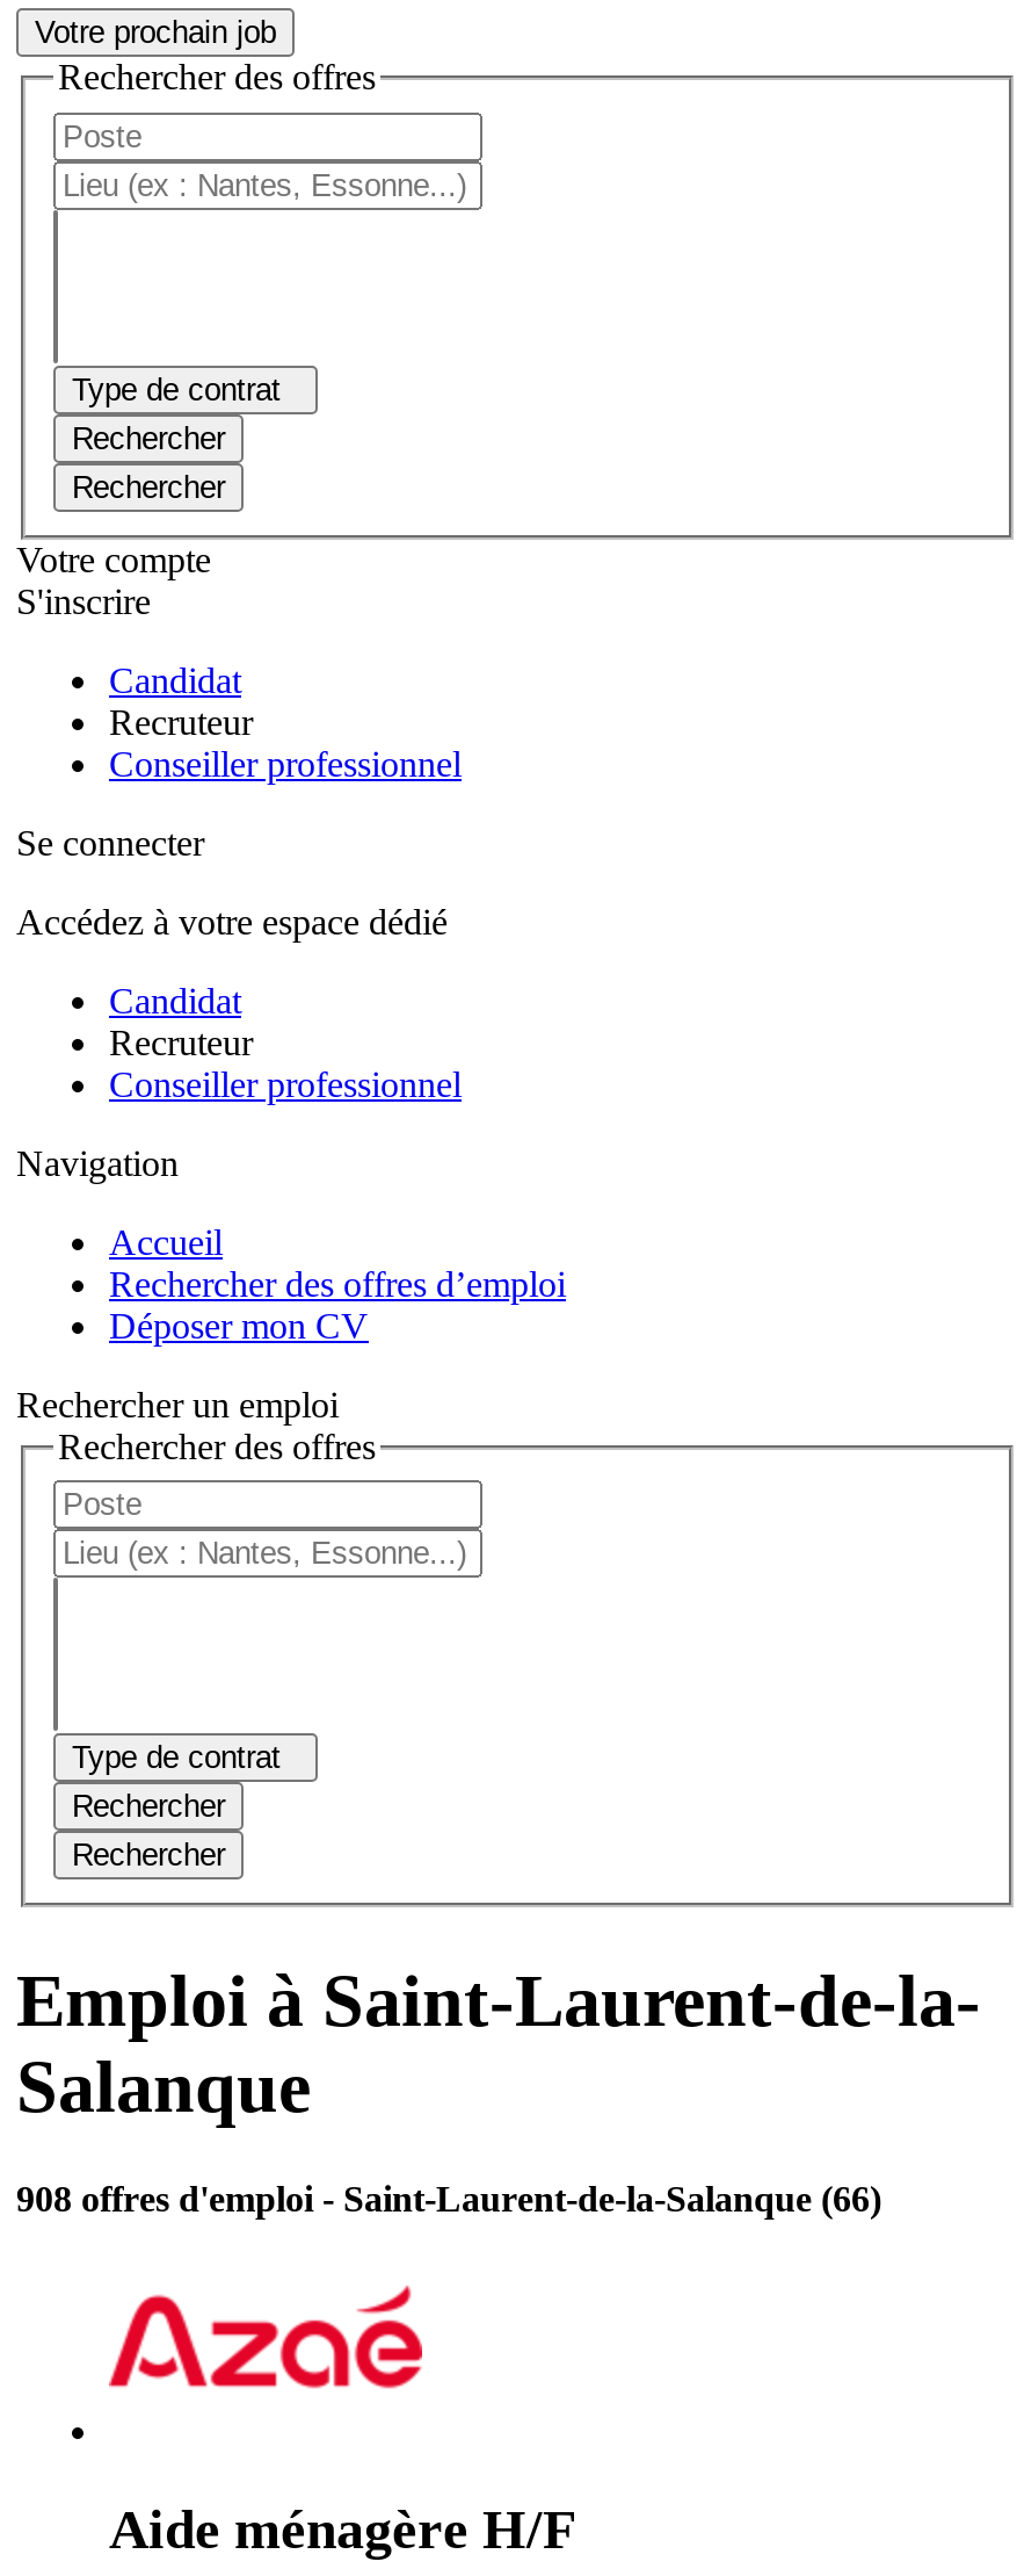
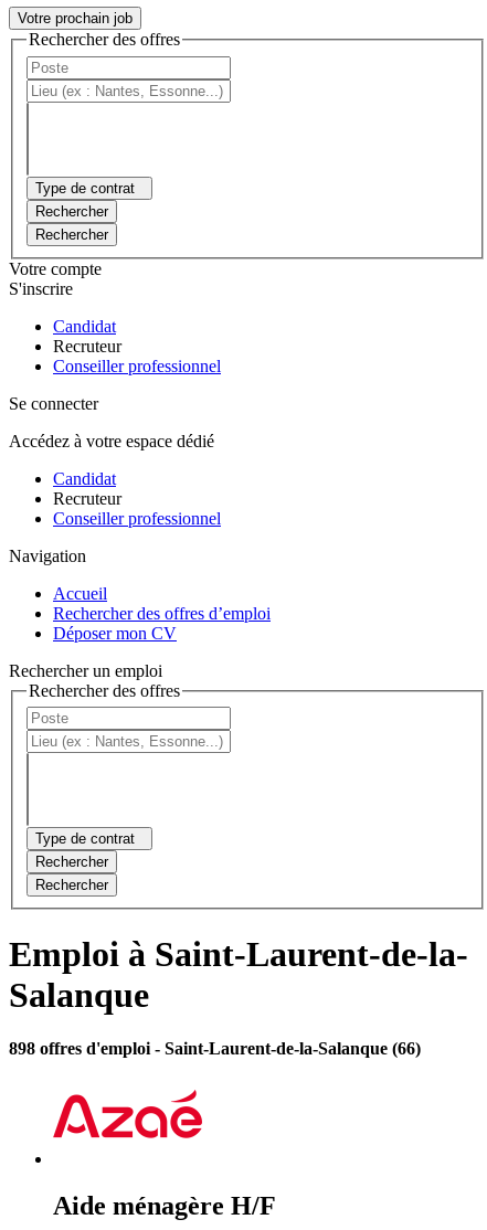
- 908 offres d'emploi - Saint-Laurent-de-la-Salanque (66)
+ 898 offres d'emploi - Saint-Laurent-de-la-Salanque (66)
